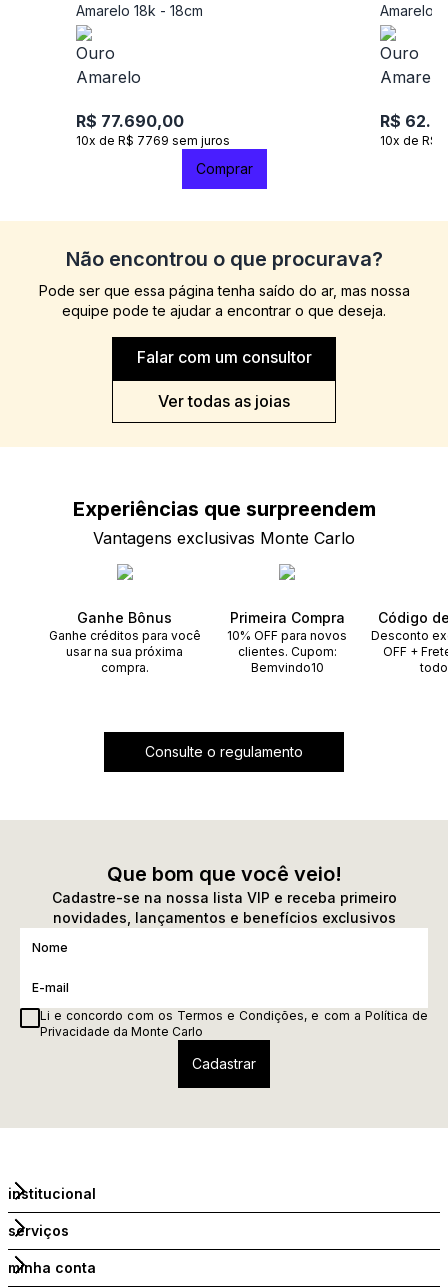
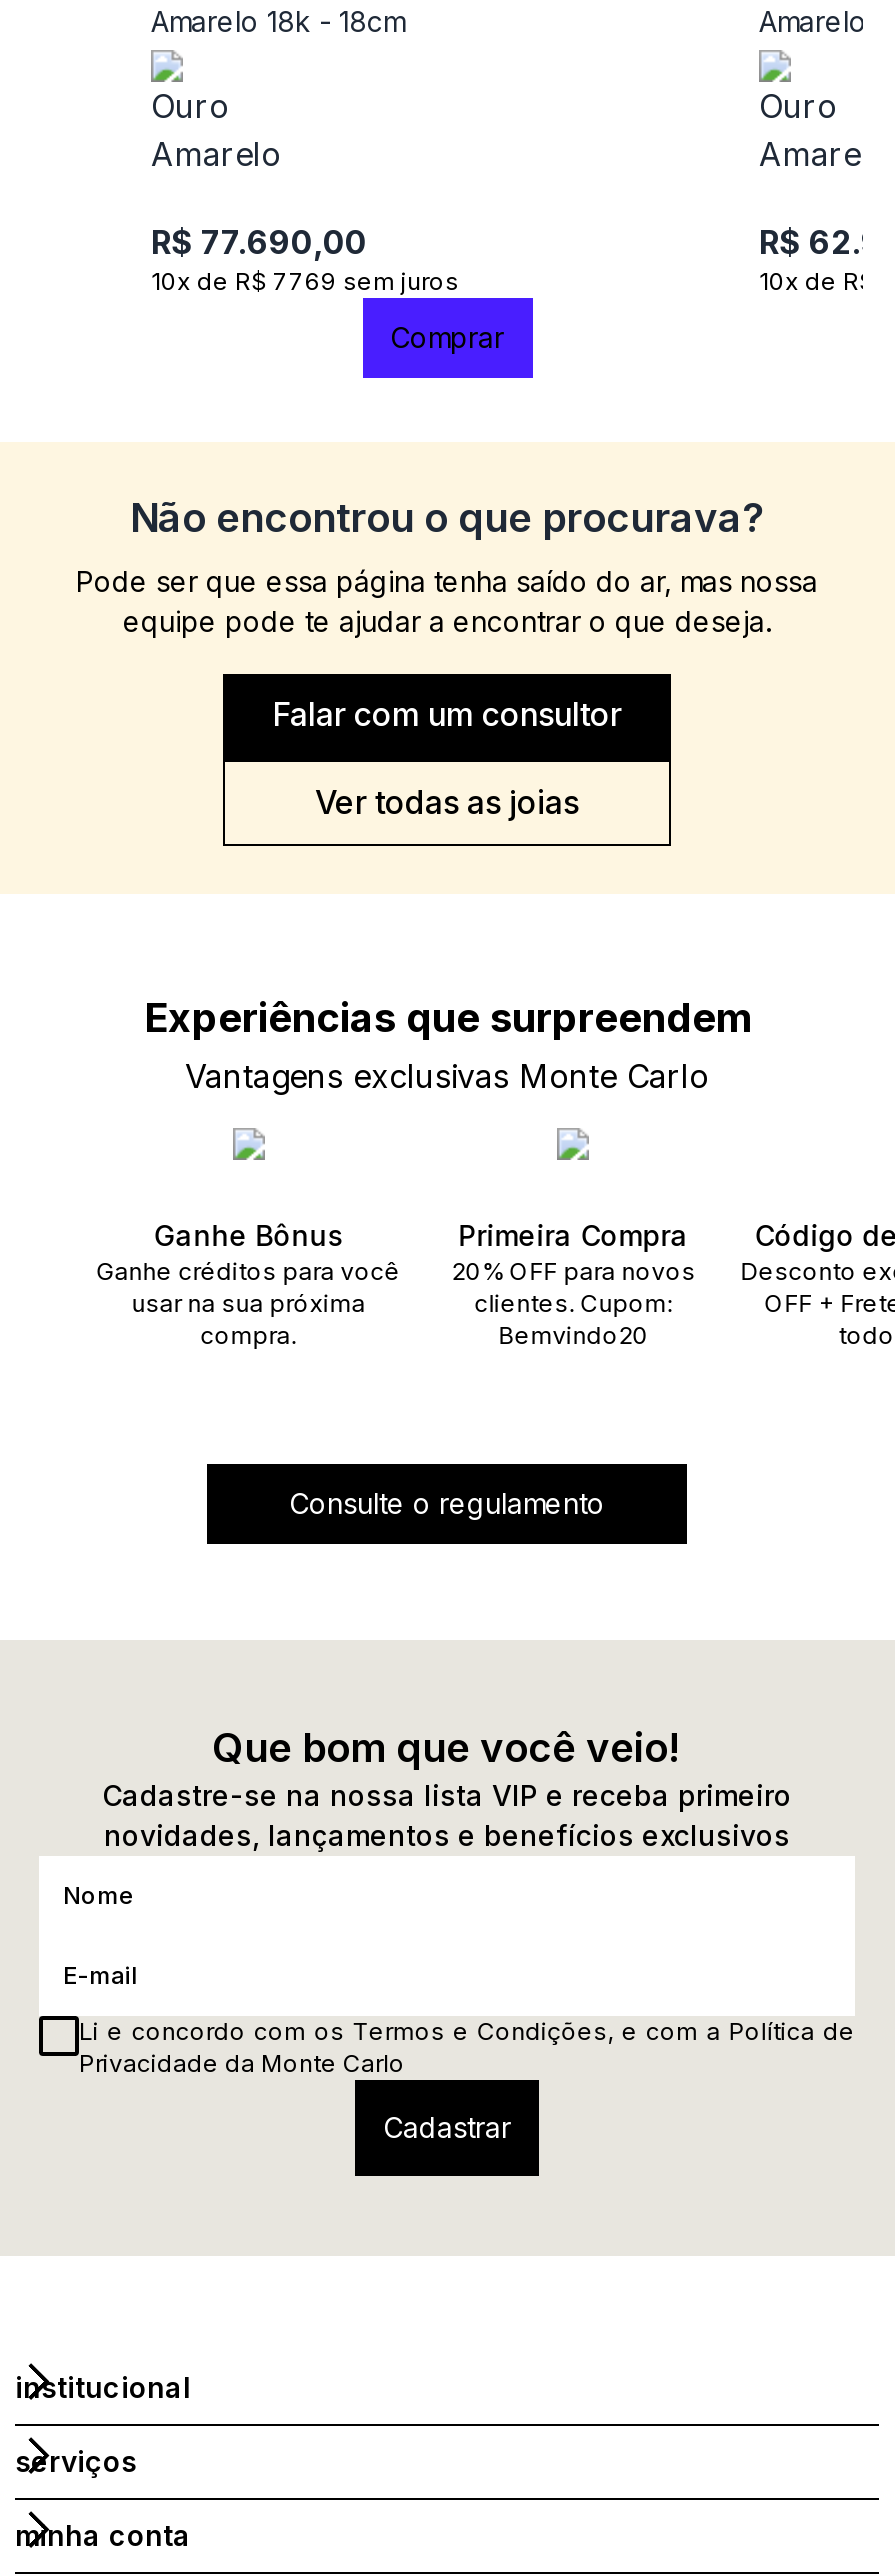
- 10% OFF para novos
+ 20% OFF para novos

- Bemvindo10
+ Bemvindo20
